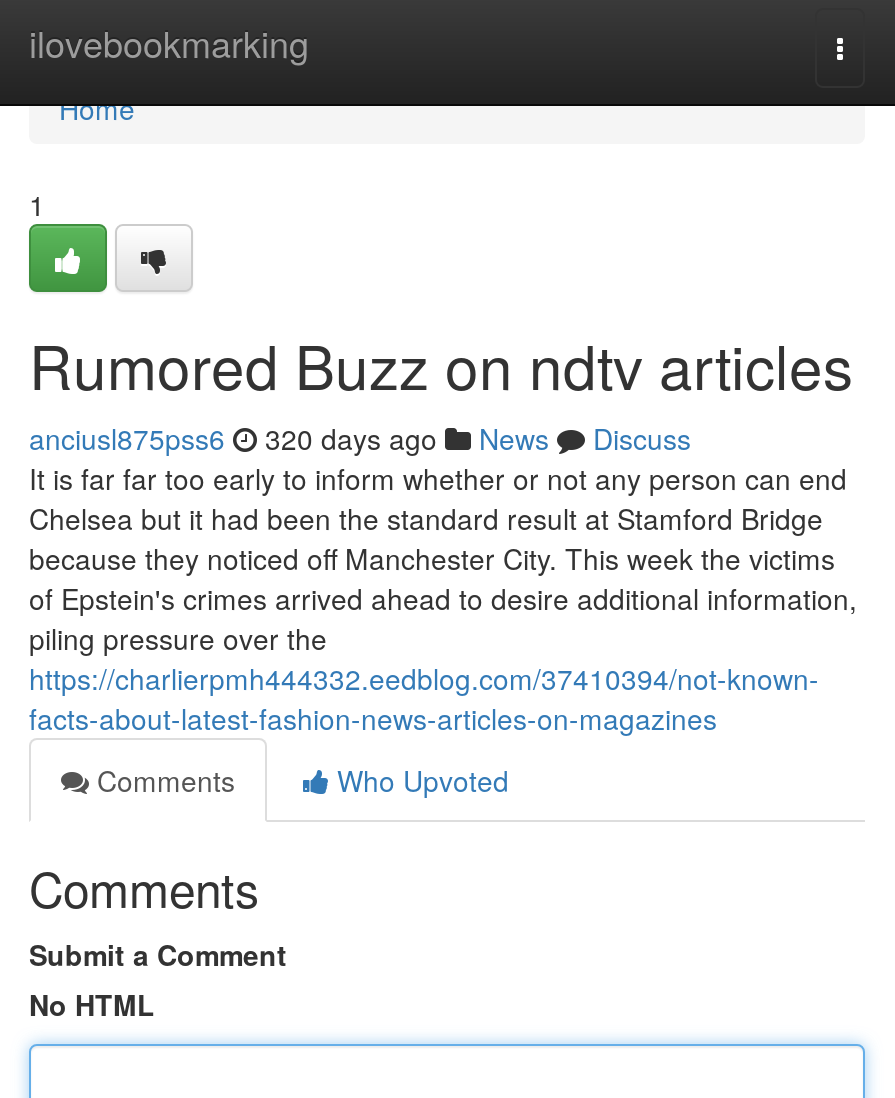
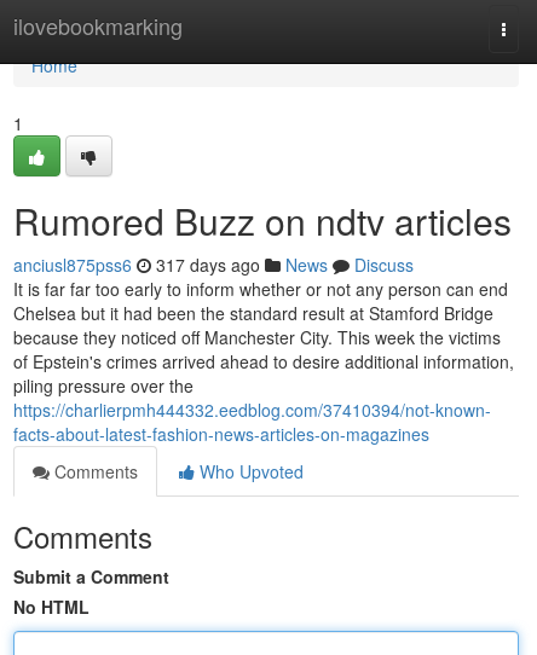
- anciusl875pss6 320 days ago News Discuss
+ anciusl875pss6 317 days ago News Discuss
